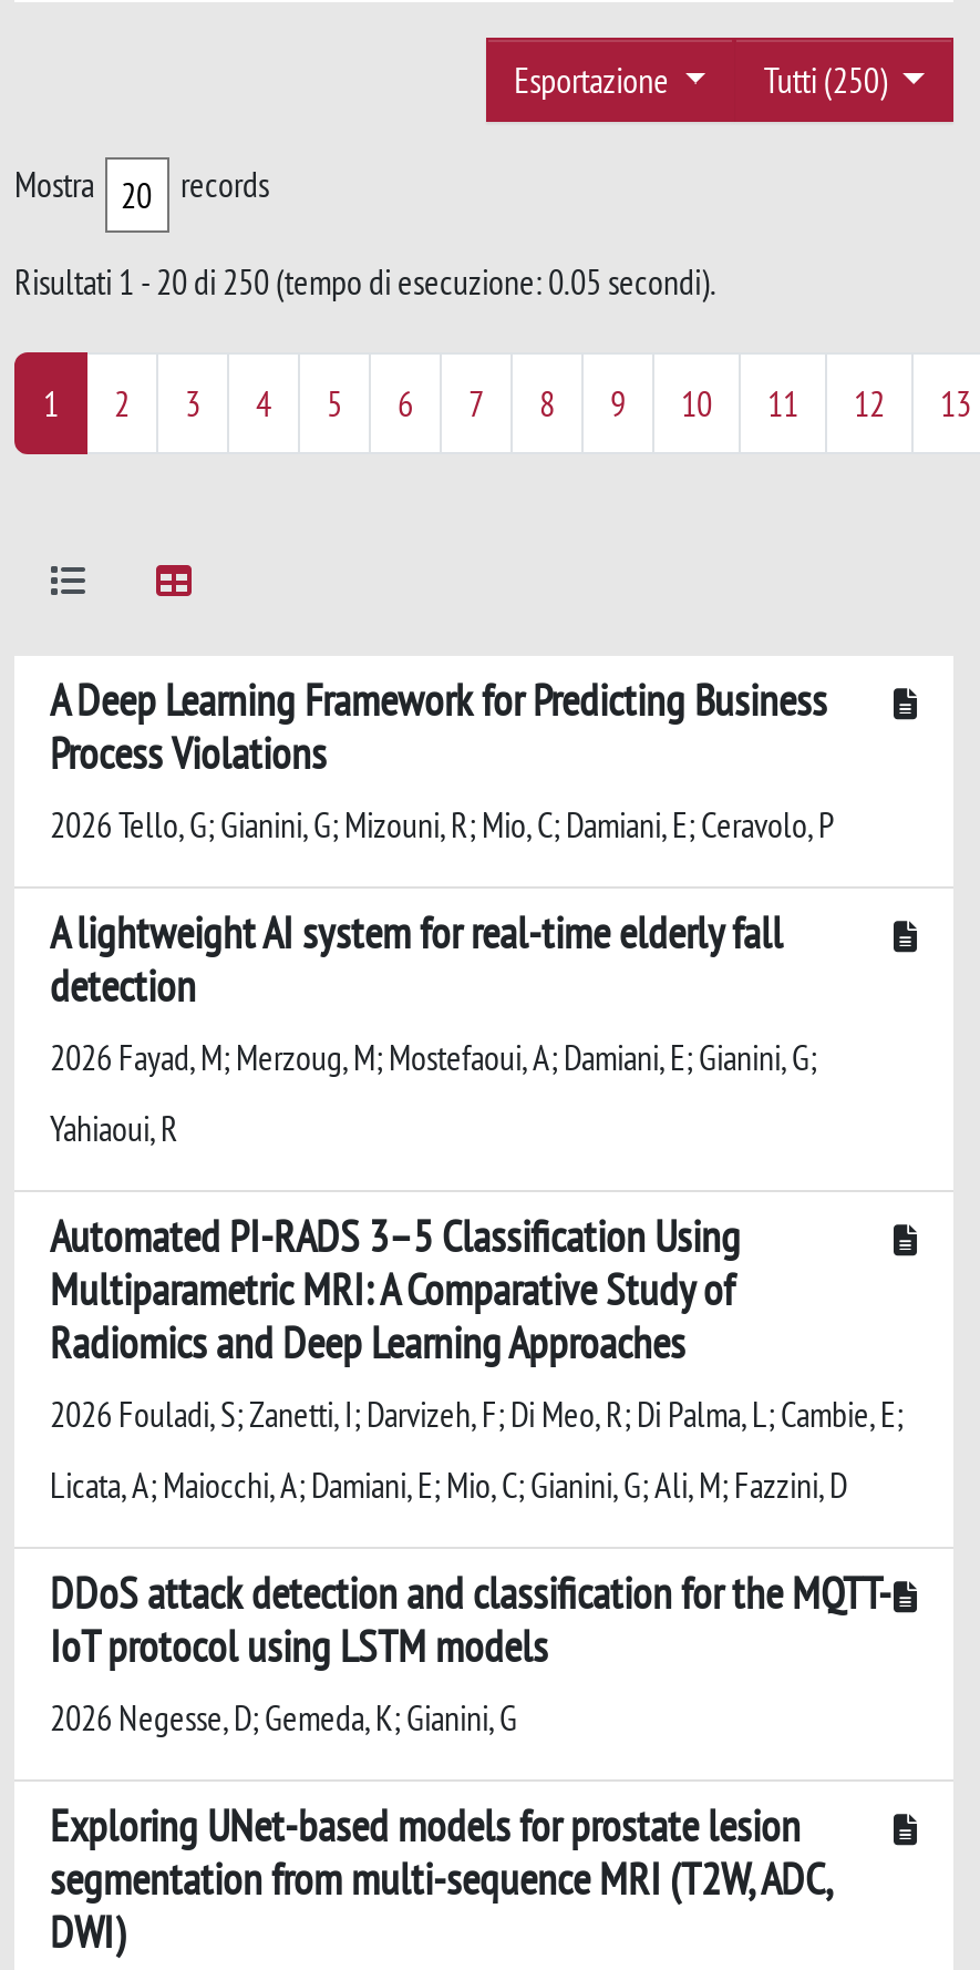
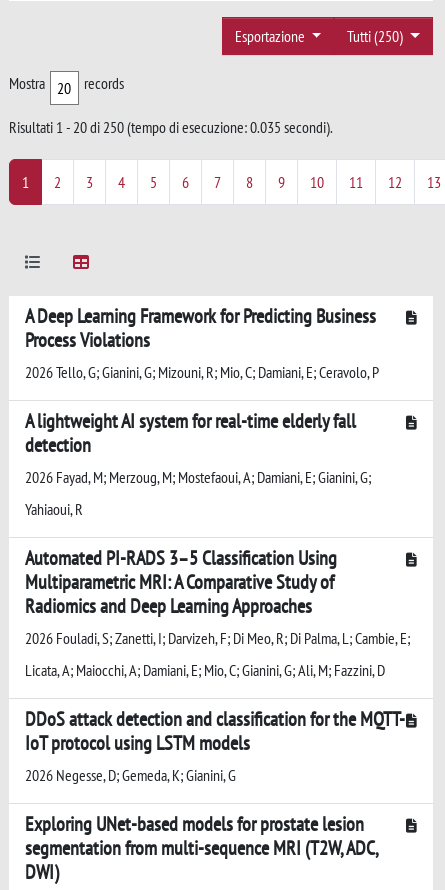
- Risultati 1 - 20 di 250 (tempo di esecuzione: 0.05 secondi).
+ Risultati 1 - 20 di 250 (tempo di esecuzione: 0.035 secondi).
